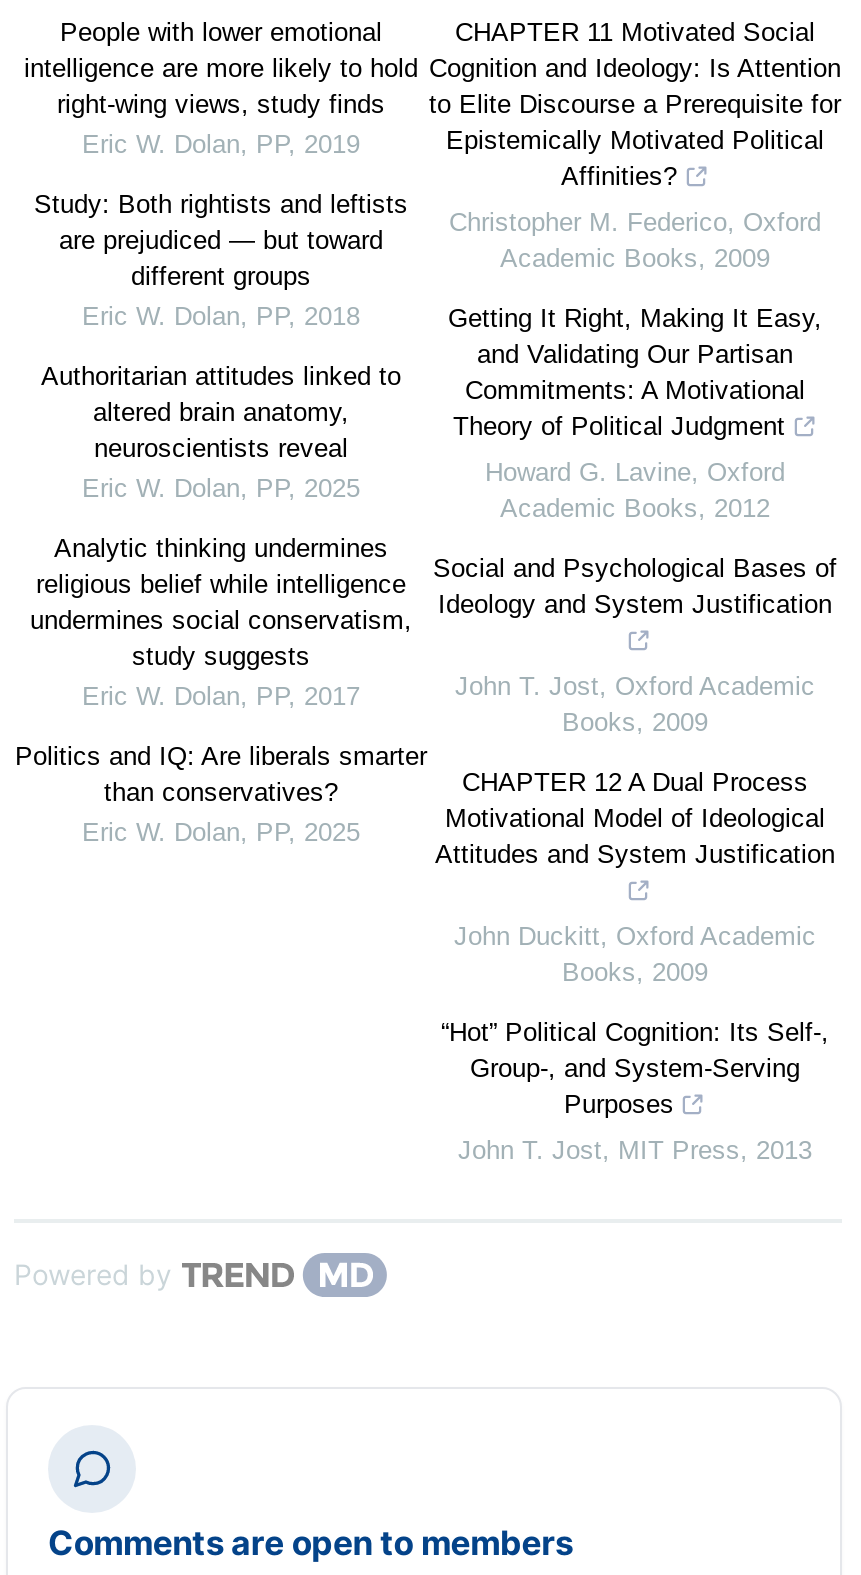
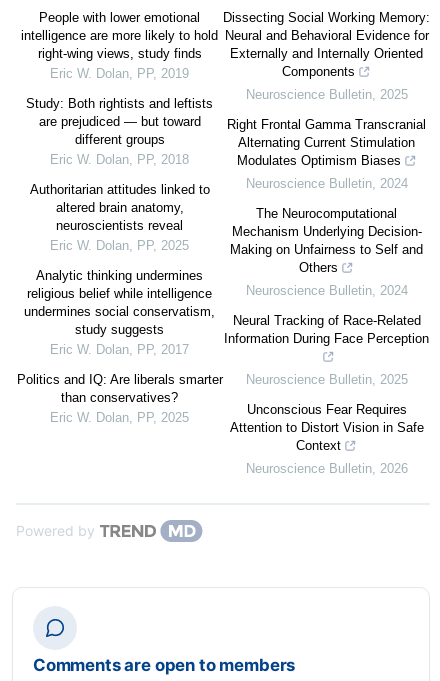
- CHAPTER 11 Motivated Social
- Cognition and Ideology: Is Attention
- to Elite Discourse a Prerequisite for
- Epistemically Motivated Political
- Affinities?
+ Dissecting Social Working Memory:
+ Neural and Behavioral Evidence for
+ Externally and Internally Oriented
+ Components

- Christopher M. Federico, Oxford
- Academic Books, 2009
+ Neuroscience Bulletin, 2025

- Getting It Right, Making It Easy,
- and Validating Our Partisan
- Commitments: A Motivational
- Theory of Political Judgment
+ Right Frontal Gamma Transcranial
+ Alternating Current Stimulation
+ Modulates Optimism Biases

- Howard G. Lavine, Oxford
- Academic Books, 2012
+ Neuroscience Bulletin, 2024

- Social and Psychological Bases of
- Ideology and System Justification
+ The Neurocomputational
+ Mechanism Underlying Decision-
+ Making on Unfairness to Self and
+ Others

- John T. Jost, Oxford Academic
- Books, 2009
+ Neuroscience Bulletin, 2024

- CHAPTER 12 A Dual Process
- Motivational Model of Ideological
- Attitudes and System Justification
+ Neural Tracking of Race-Related
+ Information During Face Perception

- John Duckitt, Oxford Academic
- Books, 2009
+ Neuroscience Bulletin, 2025

- “Hot” Political Cognition: Its Self-,
- Group-, and System-Serving
- Purposes
+ Unconscious Fear Requires
+ Attention to Distort Vision in Safe
+ Context

- John T. Jost, MIT Press, 2013
+ Neuroscience Bulletin, 2026
